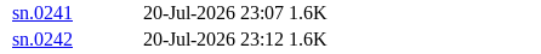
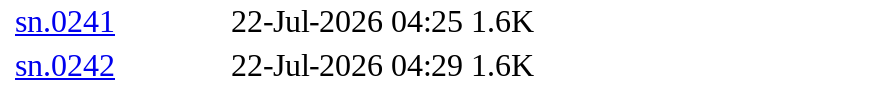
- 20-Jul-2026 23:07 1.6K
+ 22-Jul-2026 04:25 1.6K

- 20-Jul-2026 23:12 1.6K
+ 22-Jul-2026 04:29 1.6K
